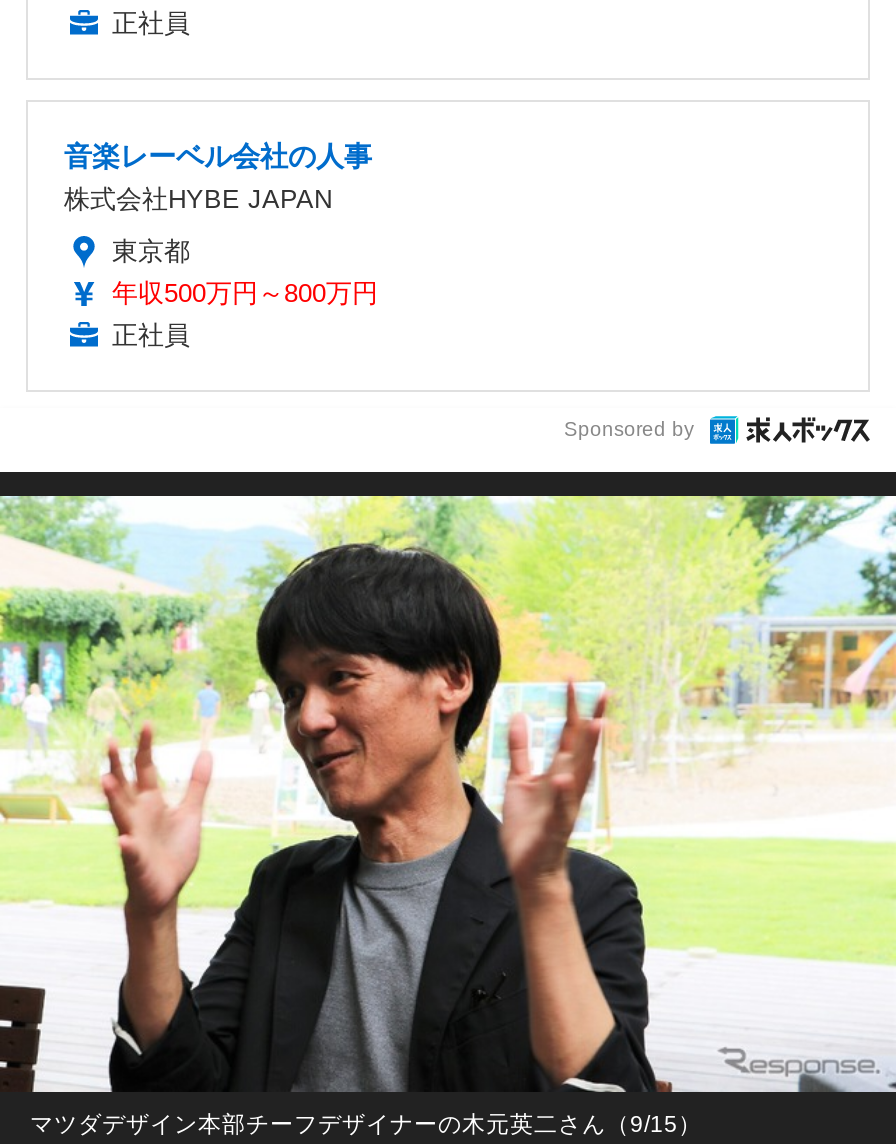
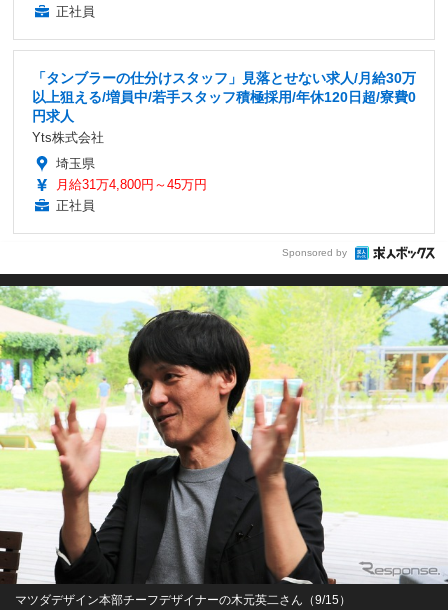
- 音楽レーベル会社の人事
- 株式会社HYBE JAPAN
+ 「タンブラーの仕分けスタッフ」見落とせない求人/月給30万
+ 以上狙える/増員中/若手スタッフ積極採用/年休120日超/寮費0
+ 円求人
+ Yts株式会社

- 東京都
- 年収500万円～800万円
+ 埼玉県
+ 月給31万4,800円～45万円
